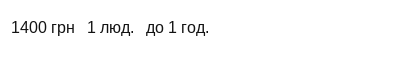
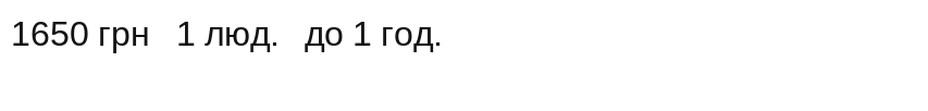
- 1400 грн 1 люд. до 1 год.
+ 1650 грн 1 люд. до 1 год.
